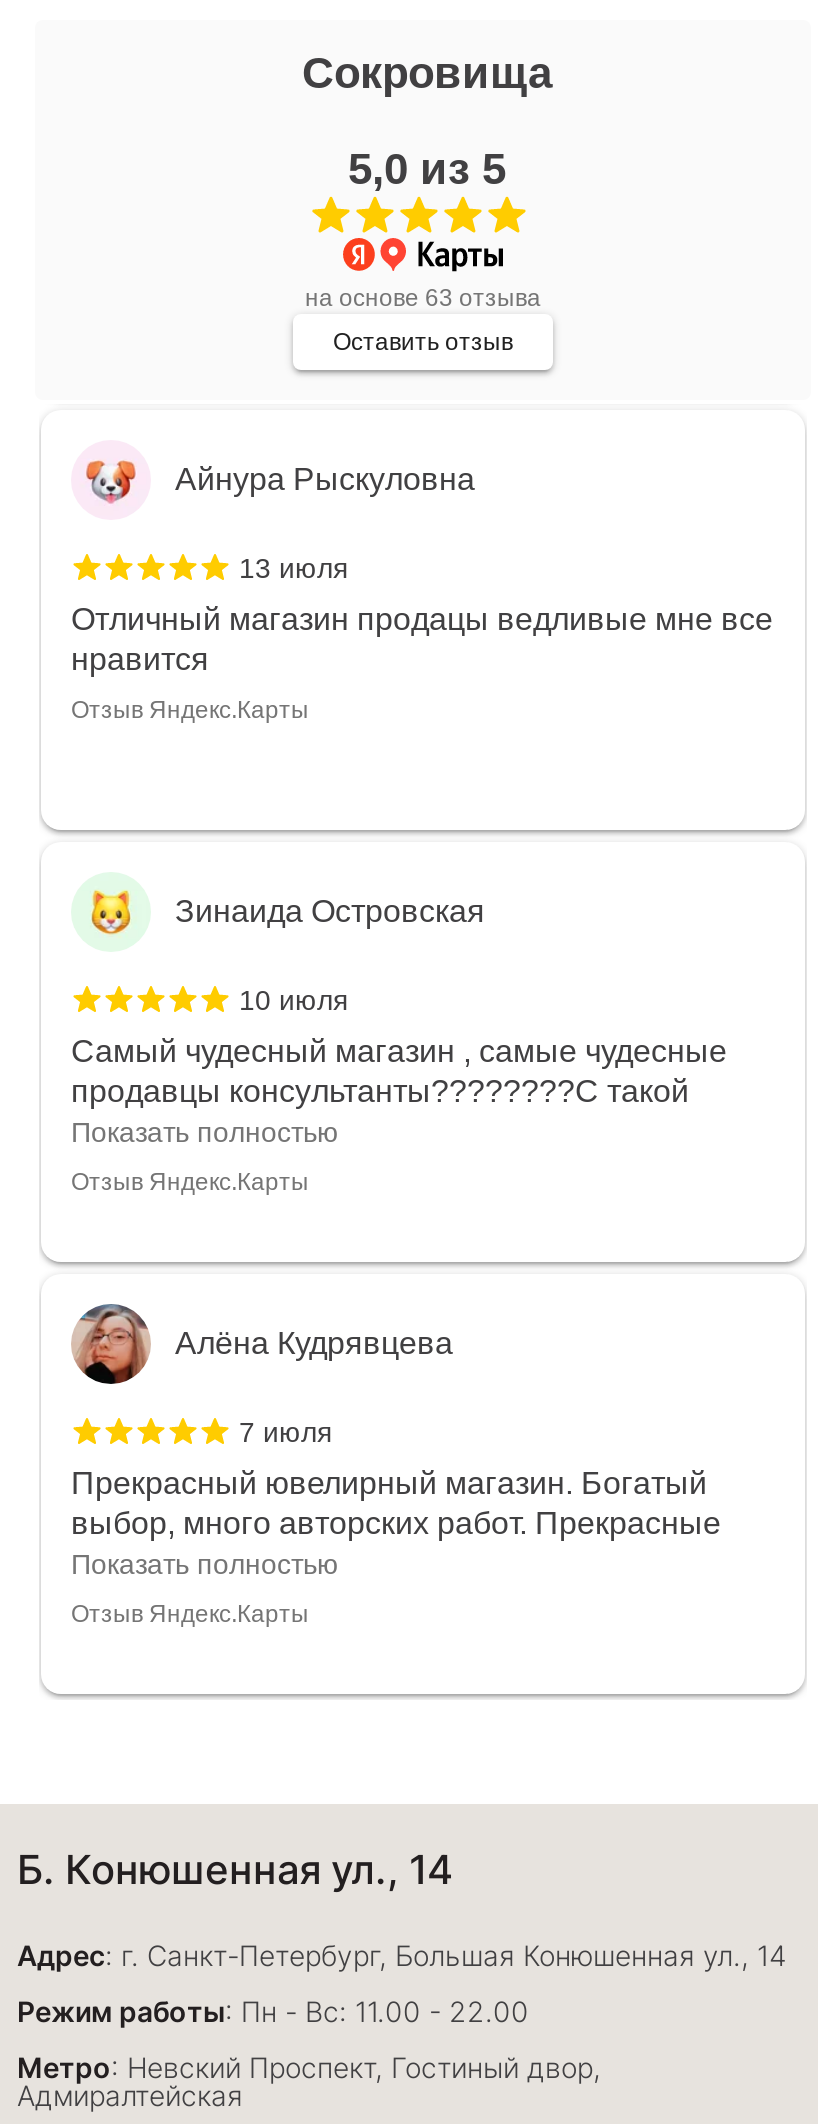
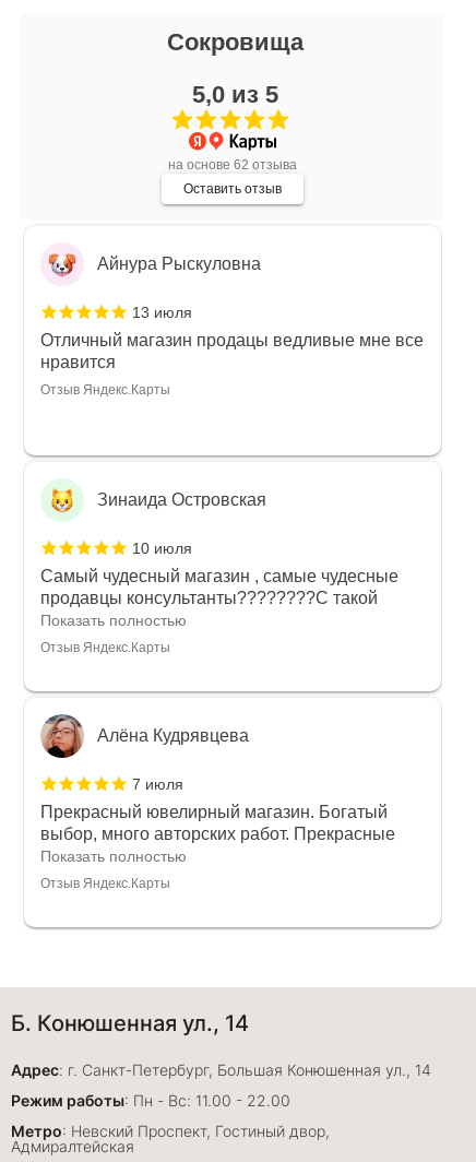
- на основе 63 отзыва
+ на основе 62 отзыва
